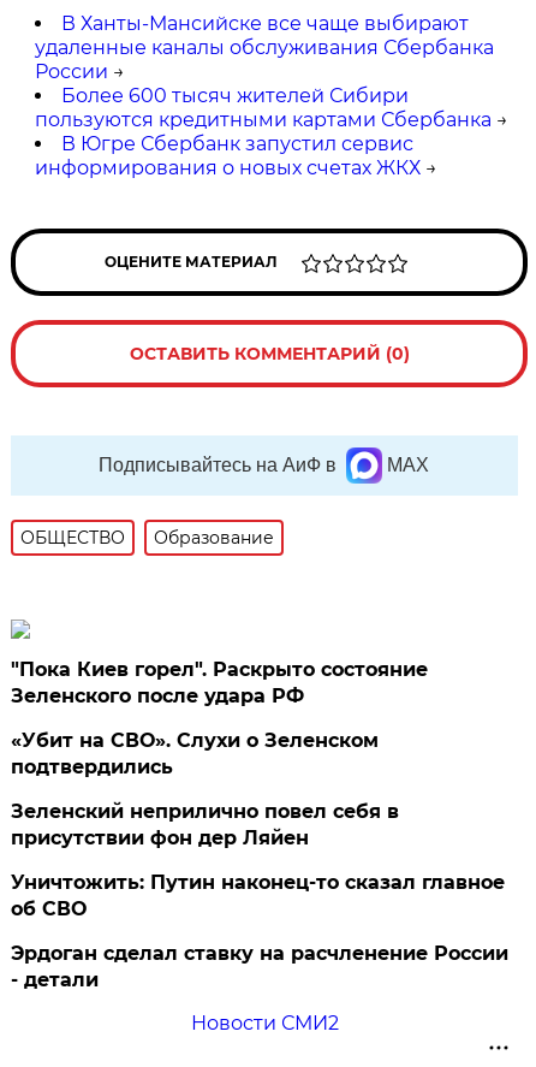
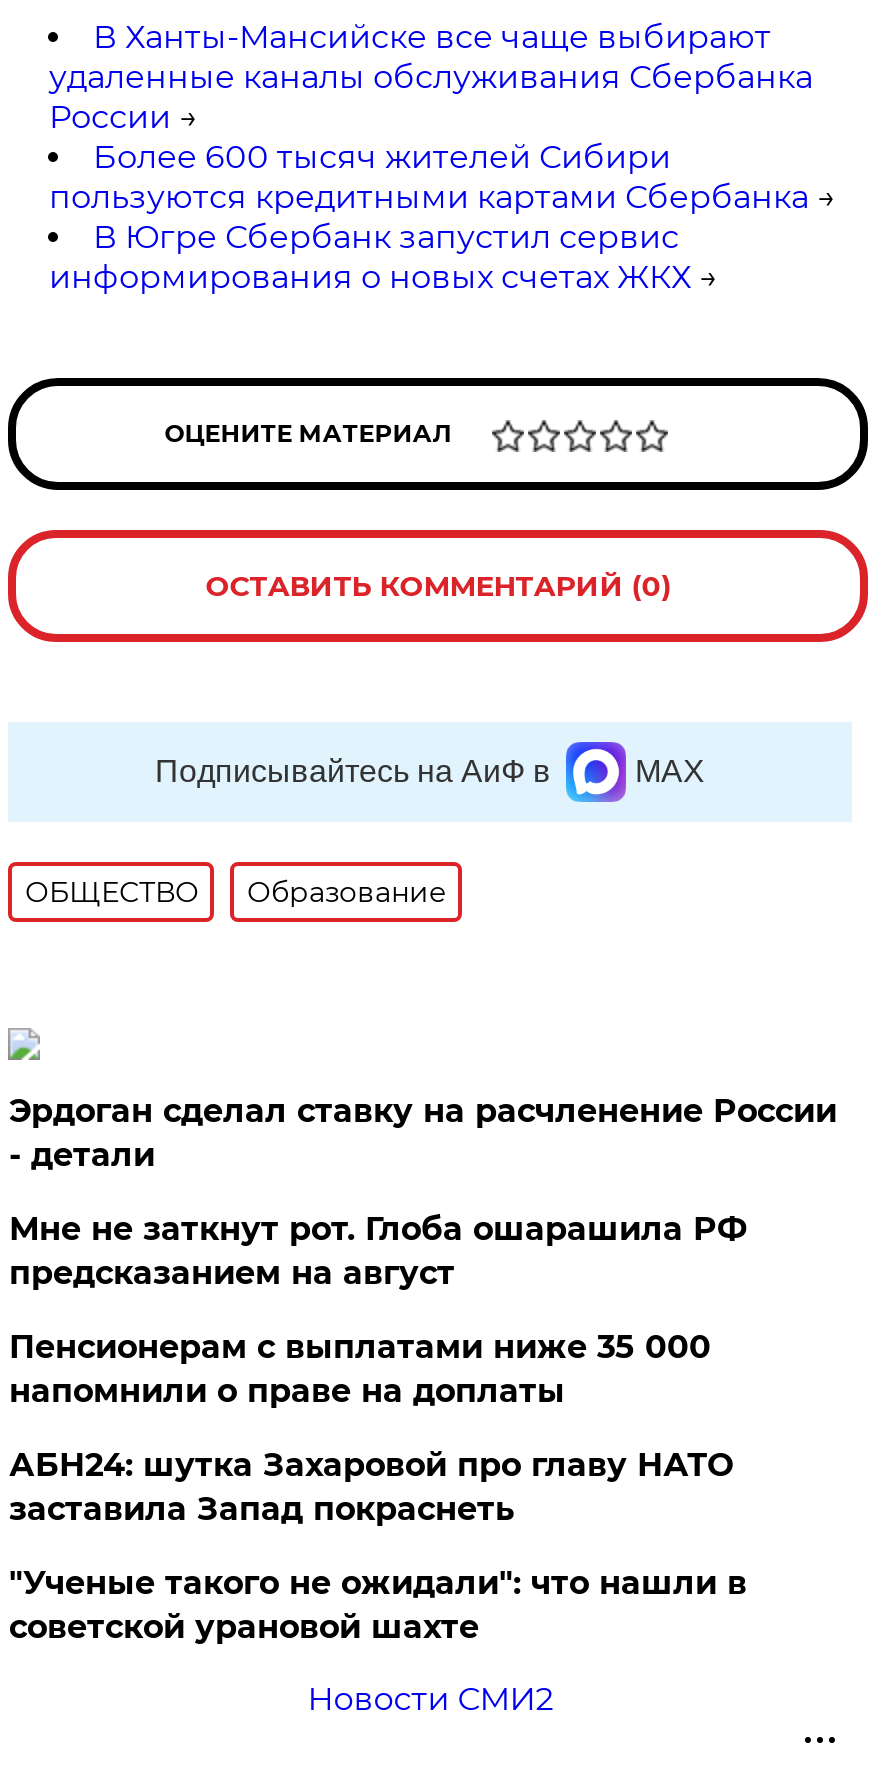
- "Пока Киев горел". Раскрыто состояние
- Зеленского после удара РФ
- «Убит на СВО». Слухи о Зеленском
- подтвердились
- Зеленский неприлично повел cебя в
- присутствии фон дер Ляйен
- Уничтожить: Путин наконец-то сказал главное
- об СВО

moved up: Эрдоган сделал ставку на расчленение России | - детали

+ Мне не заткнут рот. Глоба ошарашила РФ
+ предсказанием на август
+ Пенсионерам с выплатами ниже 35 000
+ напомнили о праве на доплаты
+ АБН24: шутка Захаровой про главу НАТО
+ заставила Запад покраснеть
+ "Ученые такого не ожидали": что нашли в
+ советской урановой шахте
